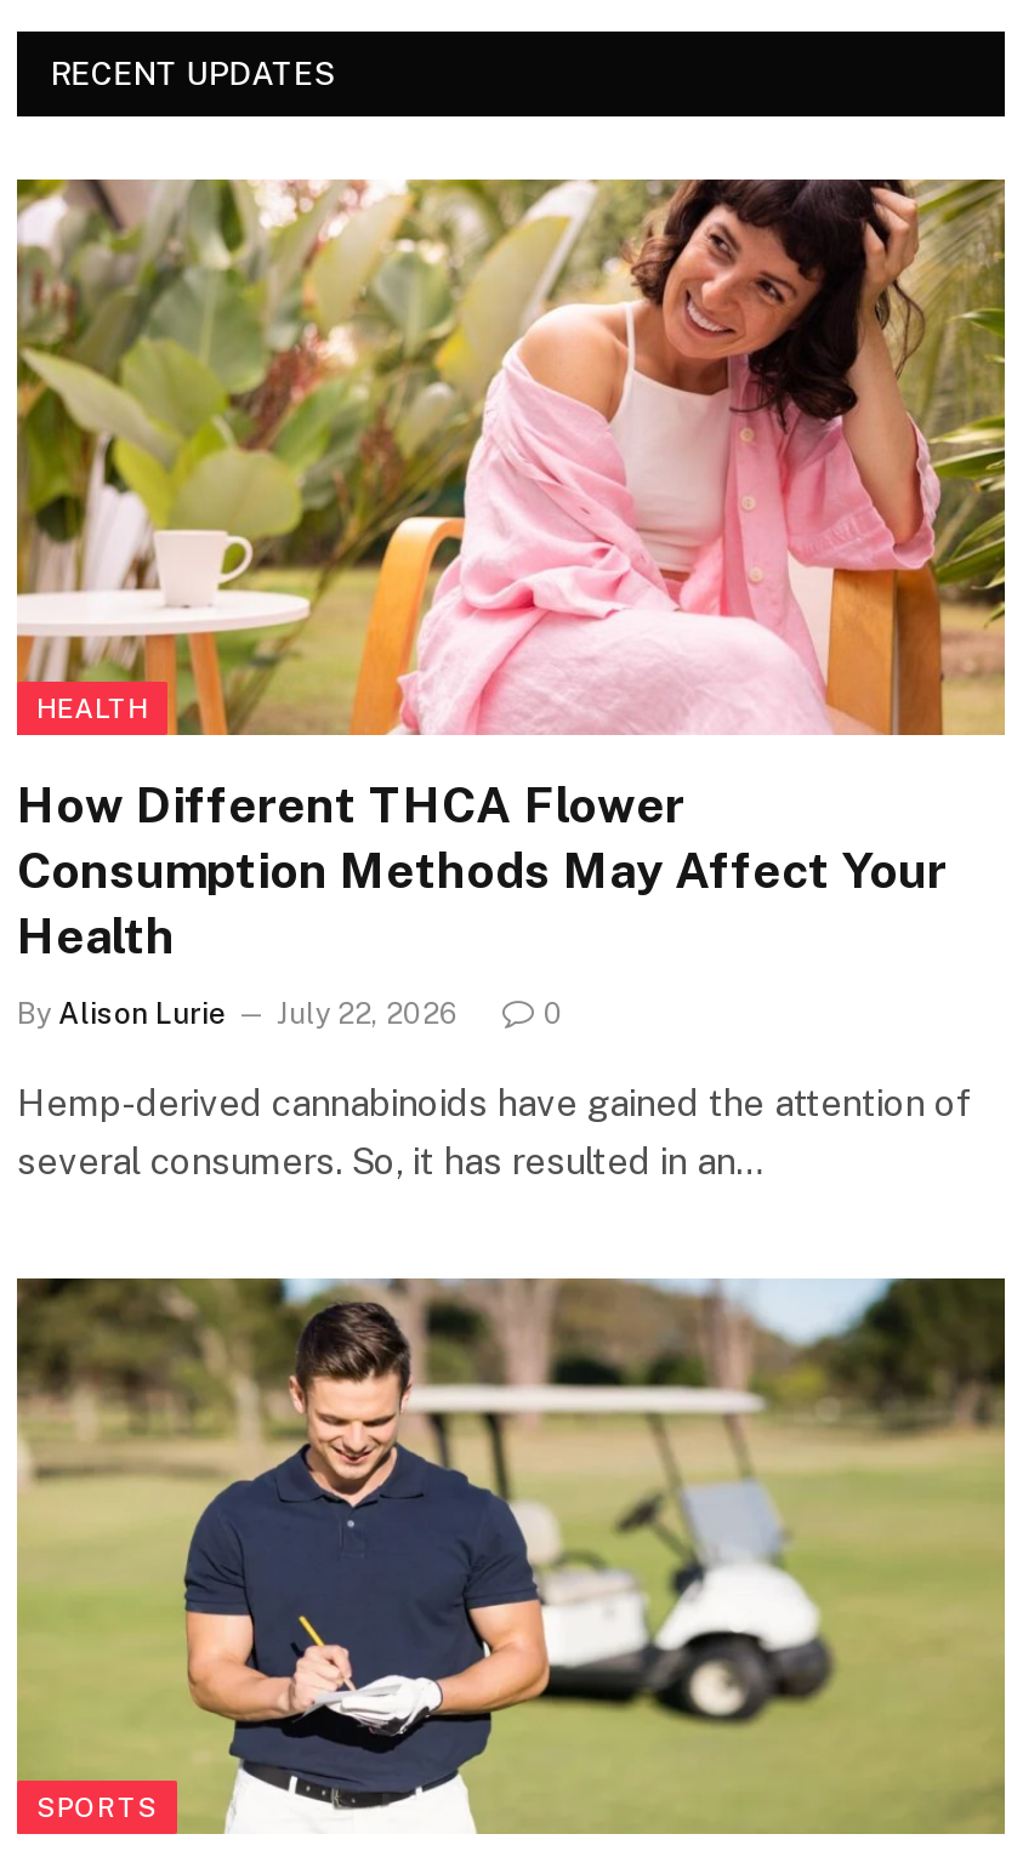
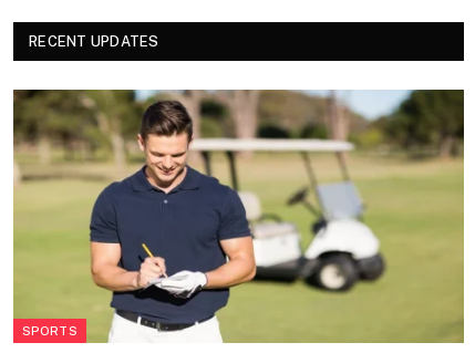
- [image]
- HEALTH
- How Different THCA Flower
- Consumption Methods May Affect Your
- Health
- By Alison Lurie
- July 22, 2026
- 0
- Hemp-derived cannabinoids have gained the attention of
- several consumers. So, it has resulted in an…
